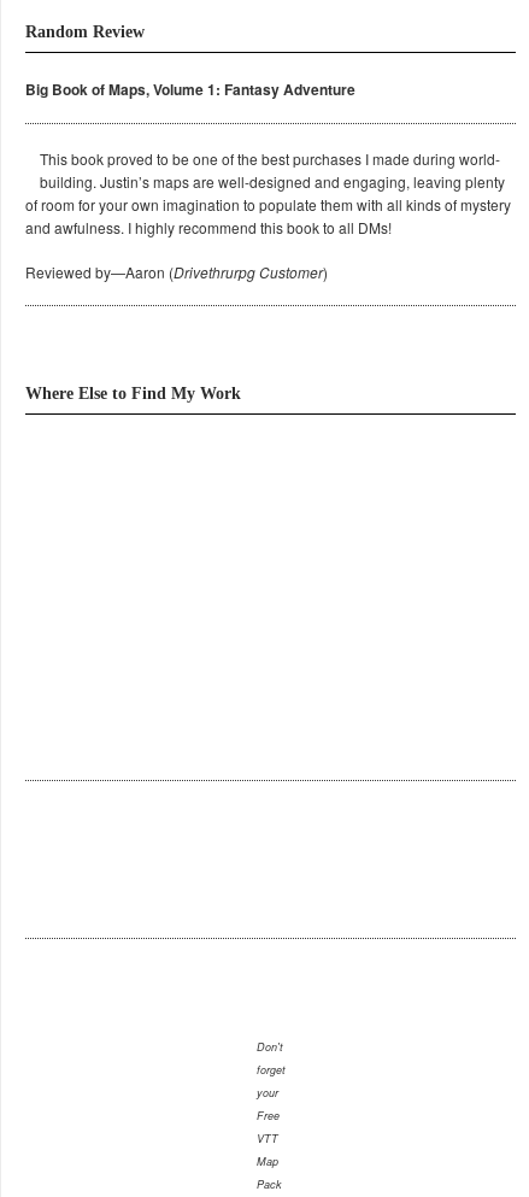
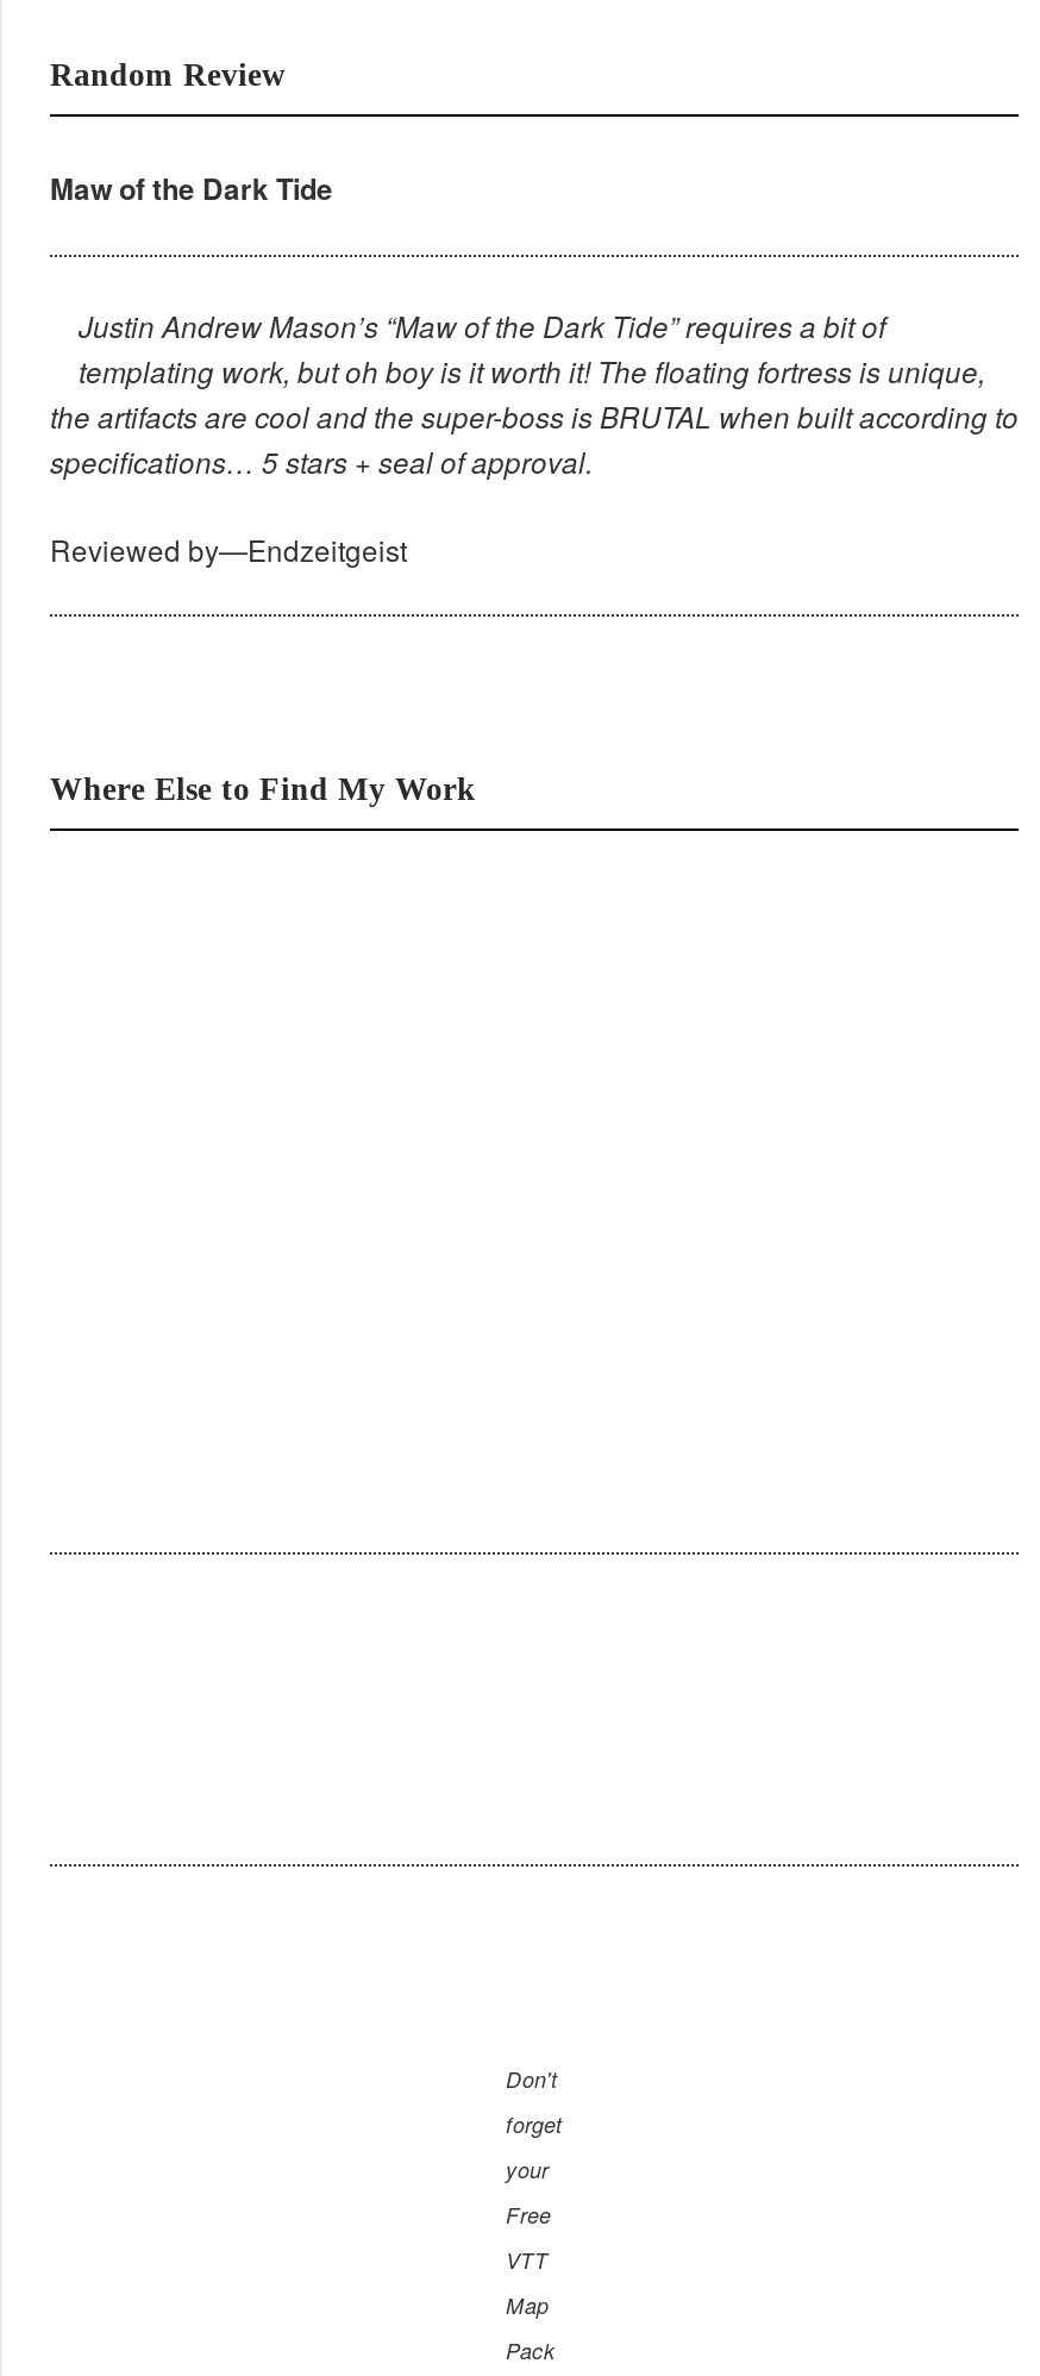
- Big Book of Maps, Volume 1: Fantasy Adventure
+ Maw of the Dark Tide

- This book proved to be one of the best purchases I made during world-
- building. Justin’s maps are well-designed and engaging, leaving plenty
- of room for your own imagination to populate them with all kinds of mystery
- and awfulness. I highly recommend this book to all DMs!
+ Justin Andrew Mason’s “Maw of the Dark Tide” requires a bit of
+ templating work, but oh boy is it worth it! The floating fortress is unique,
+ the artifacts are cool and the super-boss is BRUTAL when built according to
+ specifications… 5 stars + seal of approval.

- Reviewed by—Aaron (Drivethrurpg Customer)
+ Reviewed by—Endzeitgeist
